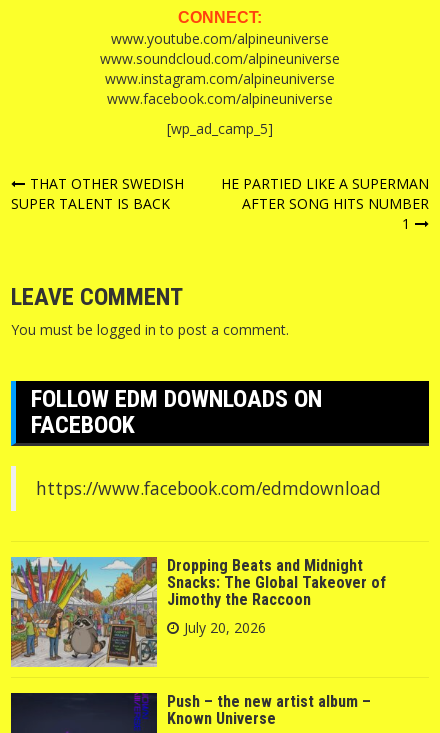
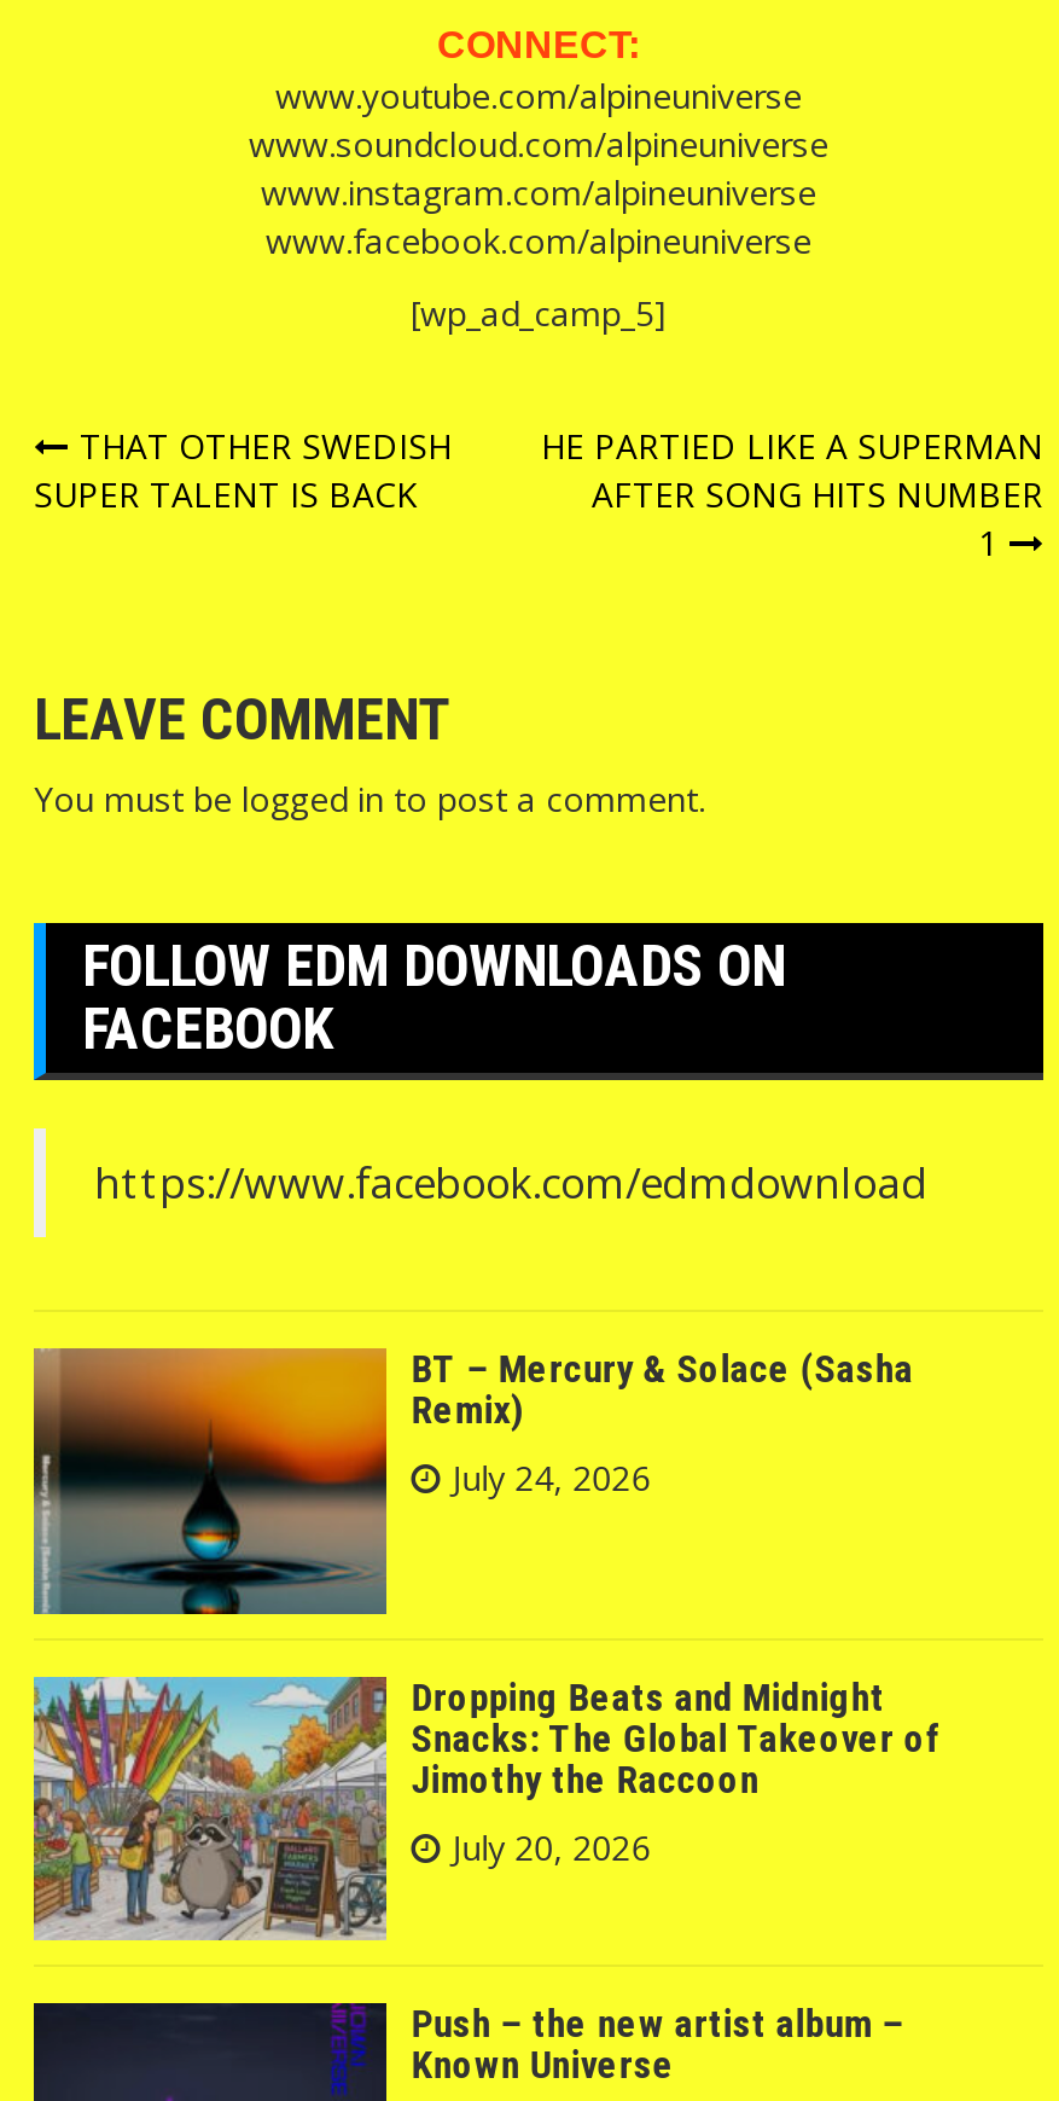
+ [image]
+ BT – Mercury & Solace (Sasha
+ Remix)
+ July 24, 2026
